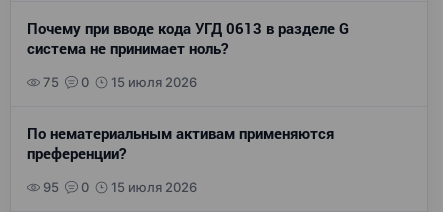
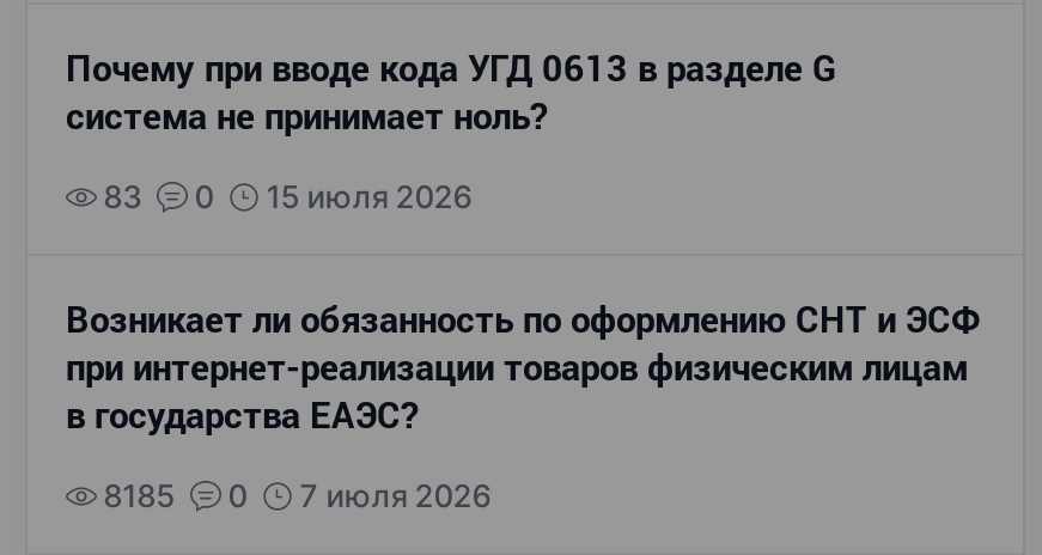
- 75 0 15 июля 2026
+ 83 0 15 июля 2026

- По нематериальным активам применяются
- преференции?
+ Возникает ли обязанность по оформлению СНТ и ЭСФ
+ при интернет-реализации товаров физическим лицам
+ в государства ЕАЭС?

- 95
+ 8185

- 15 июля 2026
+ 7 июля 2026
